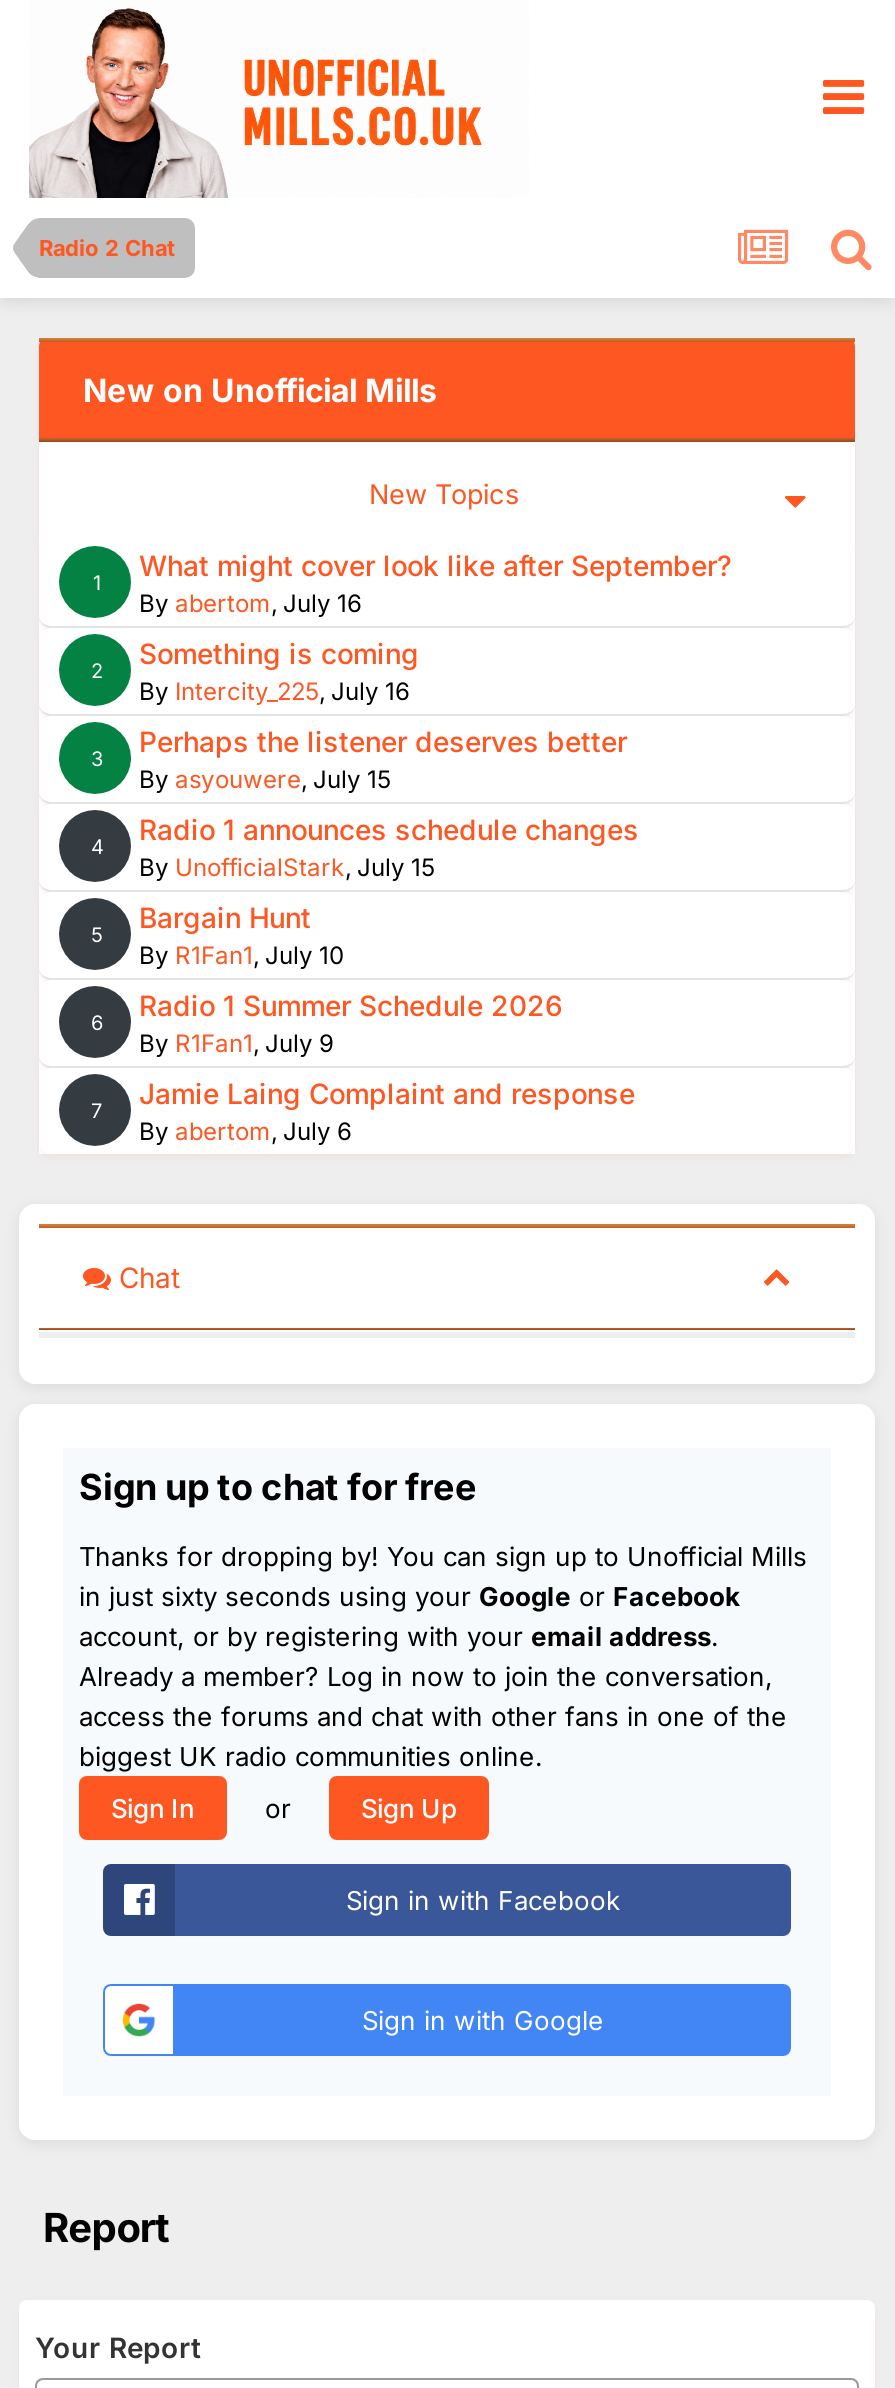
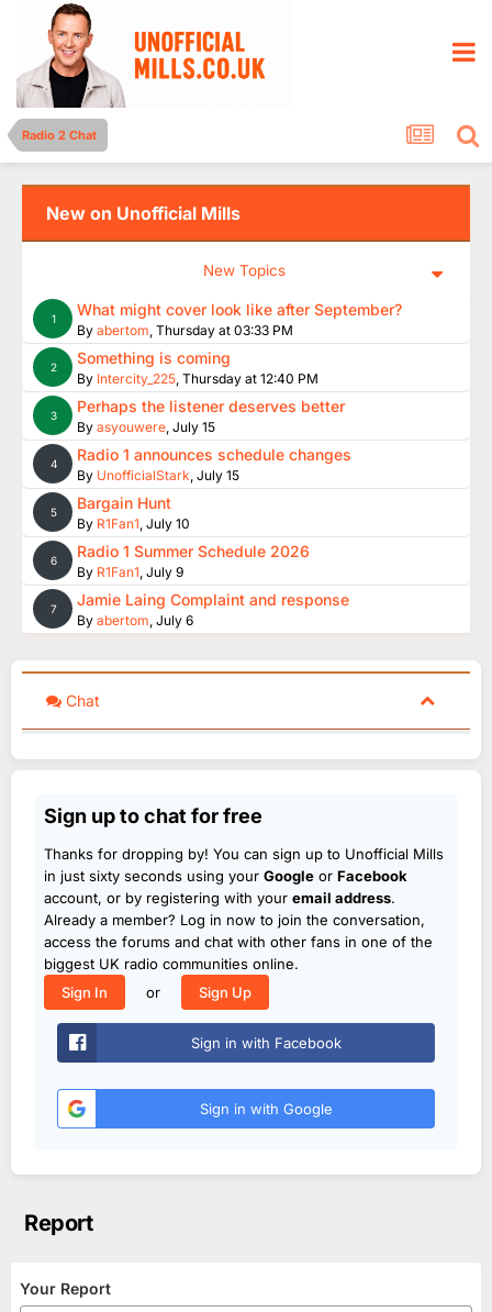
- By abertom, July 16
+ By abertom, Thursday at 03:33 PM

- By Intercity_225, July 16
+ By Intercity_225, Thursday at 12:40 PM
